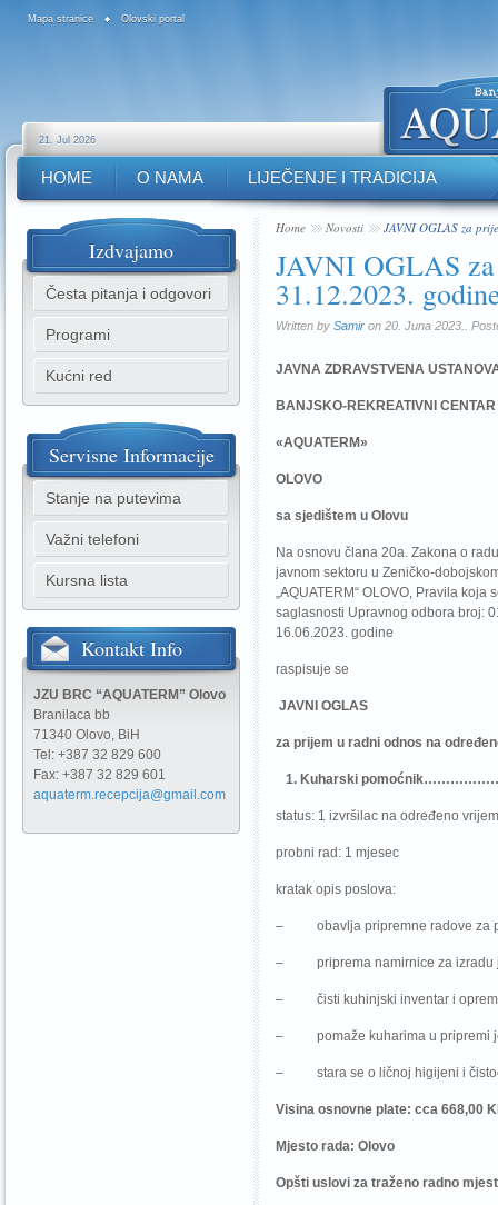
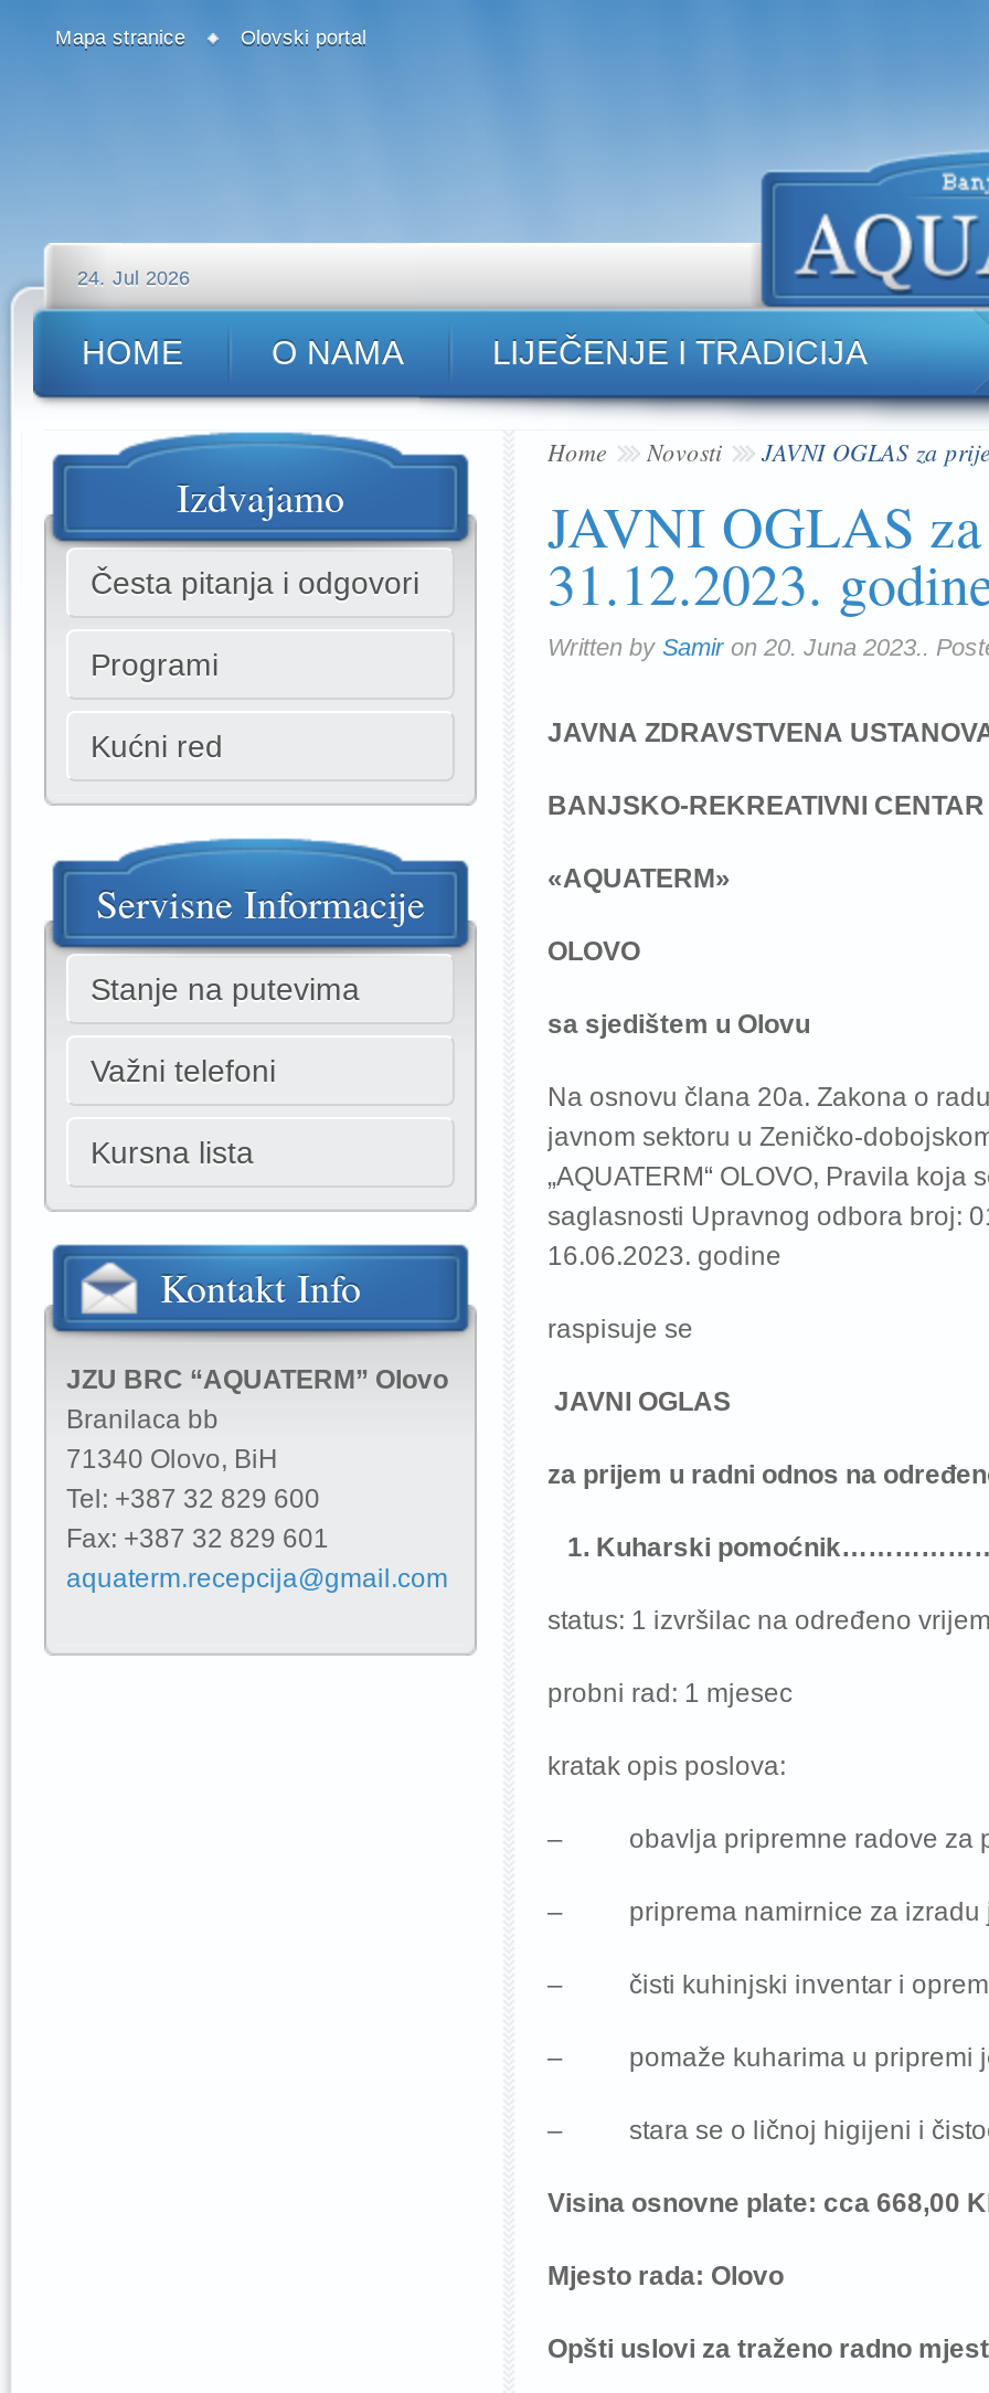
- 21. Jul 2026
+ 24. Jul 2026
